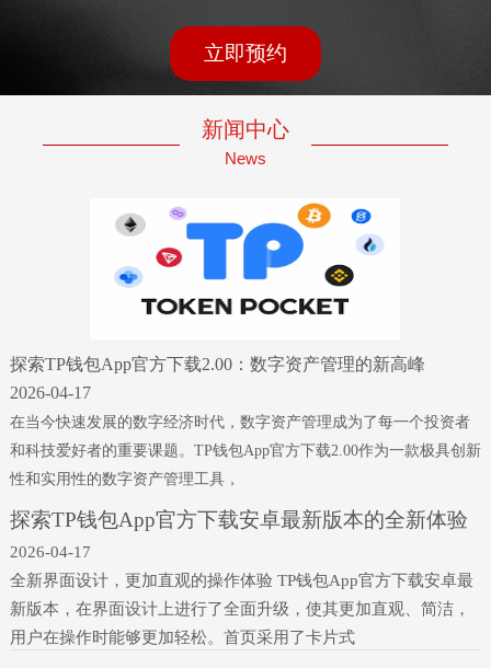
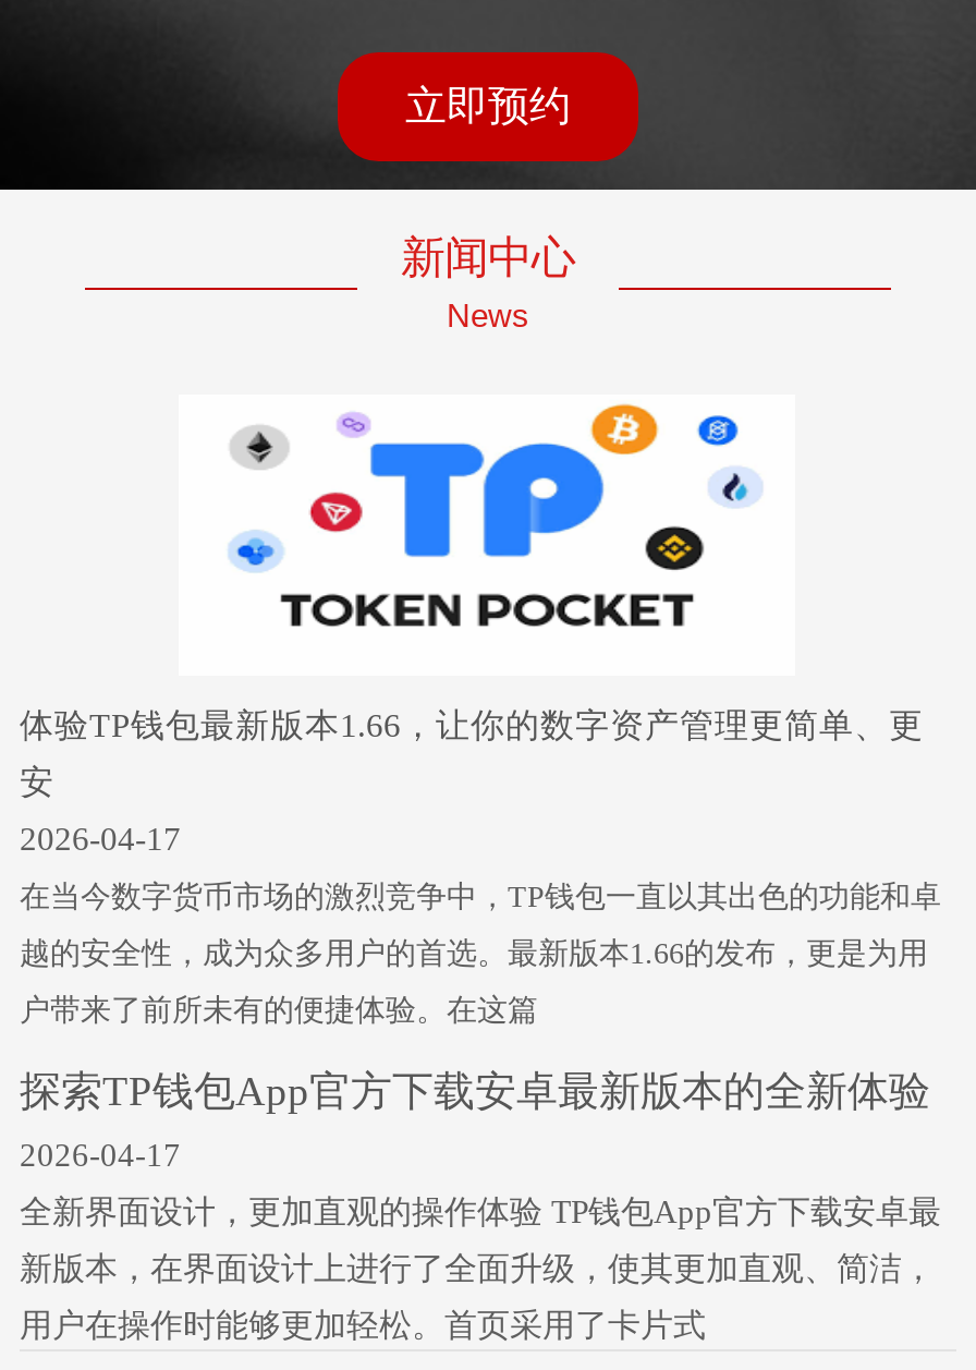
- 探索TP钱包App官方下载2.00：数字资产管理的新高峰
+ 体验TP钱包最新版本1.66，让你的数字资产管理更简单、更
+ 安

- 在当今快速发展的数字经济时代，数字资产管理成为了每一个投资者
+ 在当今数字货币市场的激烈竞争中，TP钱包一直以其出色的功能和卓

- 和科技爱好者的重要课题。TP钱包App官方下载2.00作为一款极具创新
+ 越的安全性，成为众多用户的首选。最新版本1.66的发布，更是为用

- 性和实用性的数字资产管理工具，
+ 户带来了前所未有的便捷体验。在这篇
